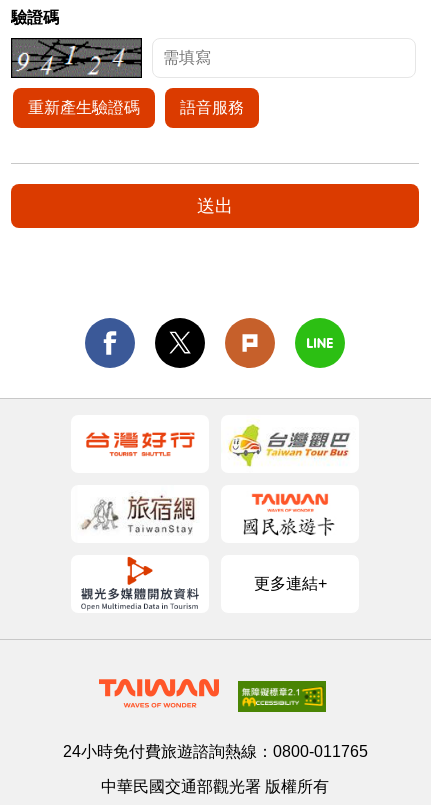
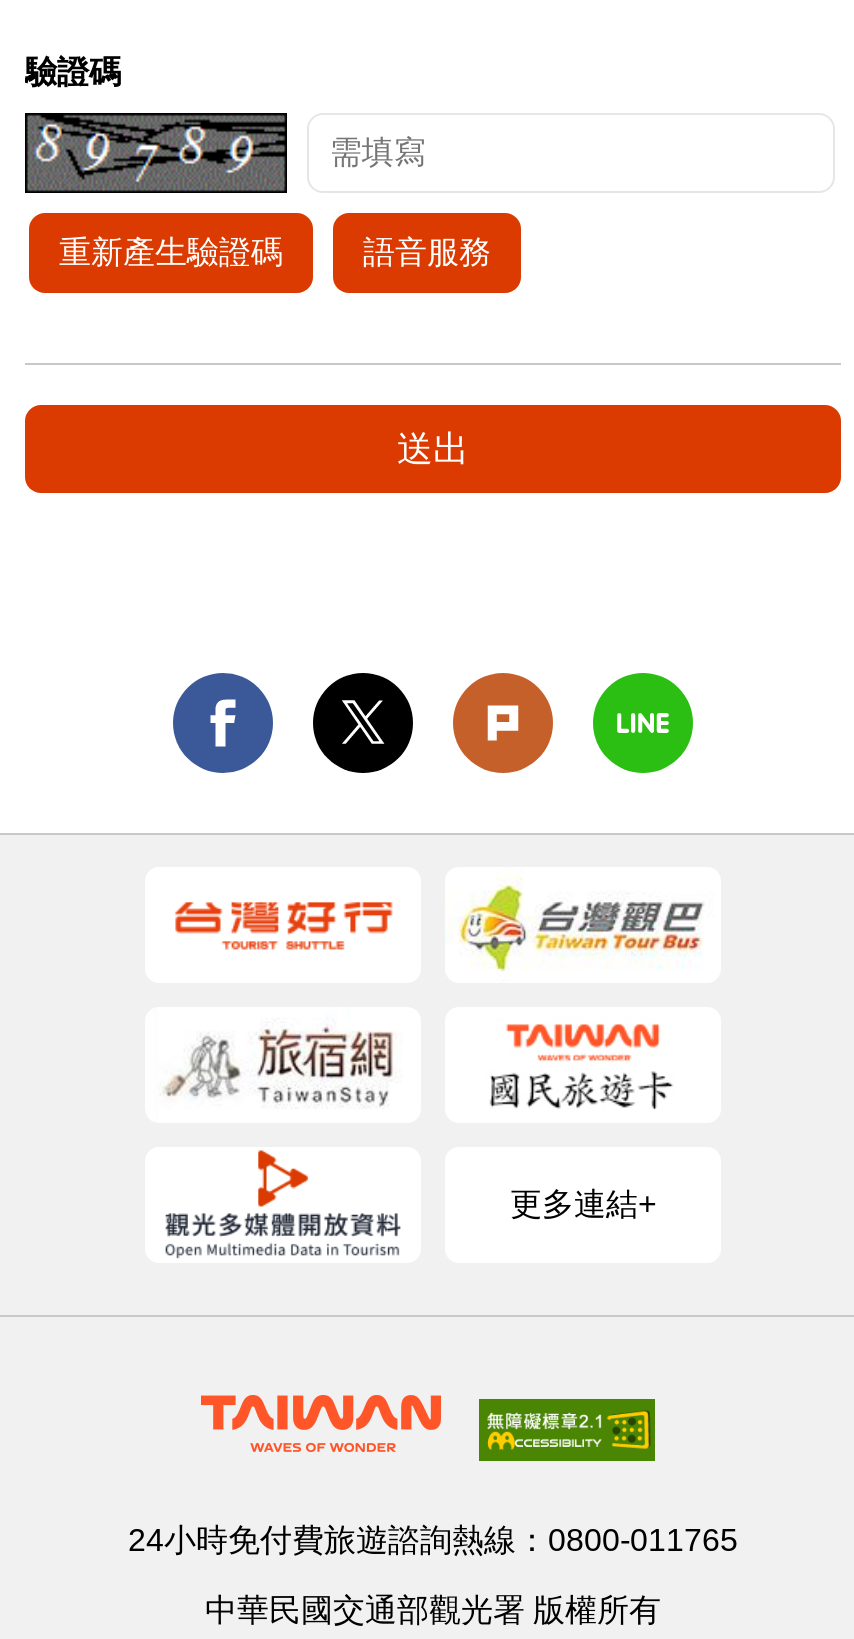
- [image]
+ [image]
